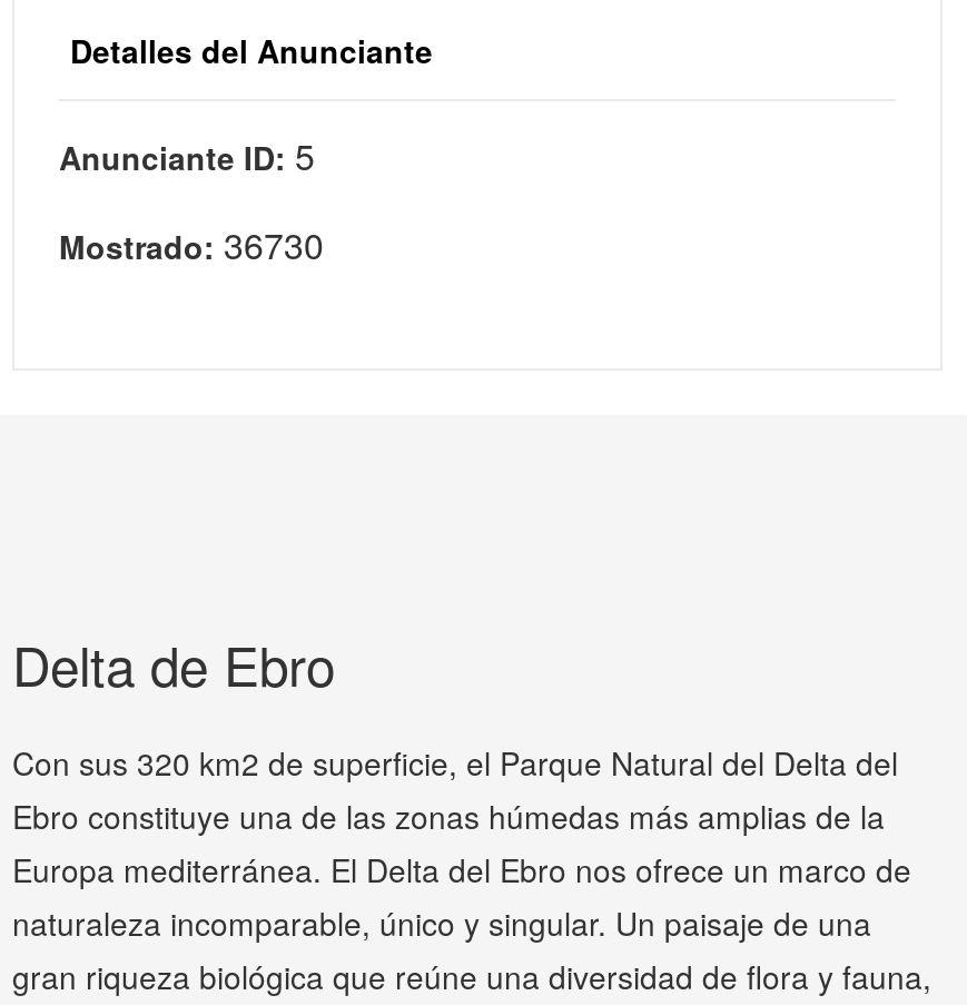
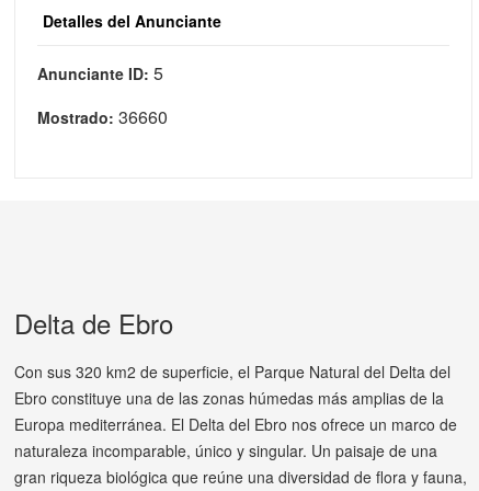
- Mostrado: 36730
+ Mostrado: 36660
